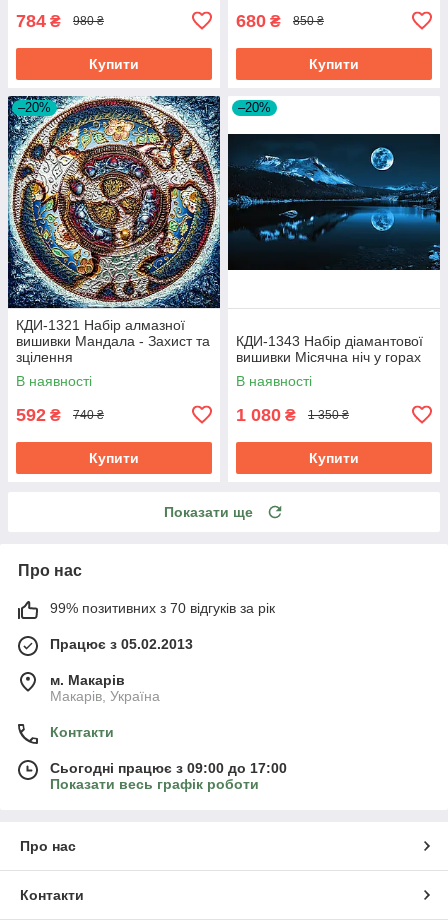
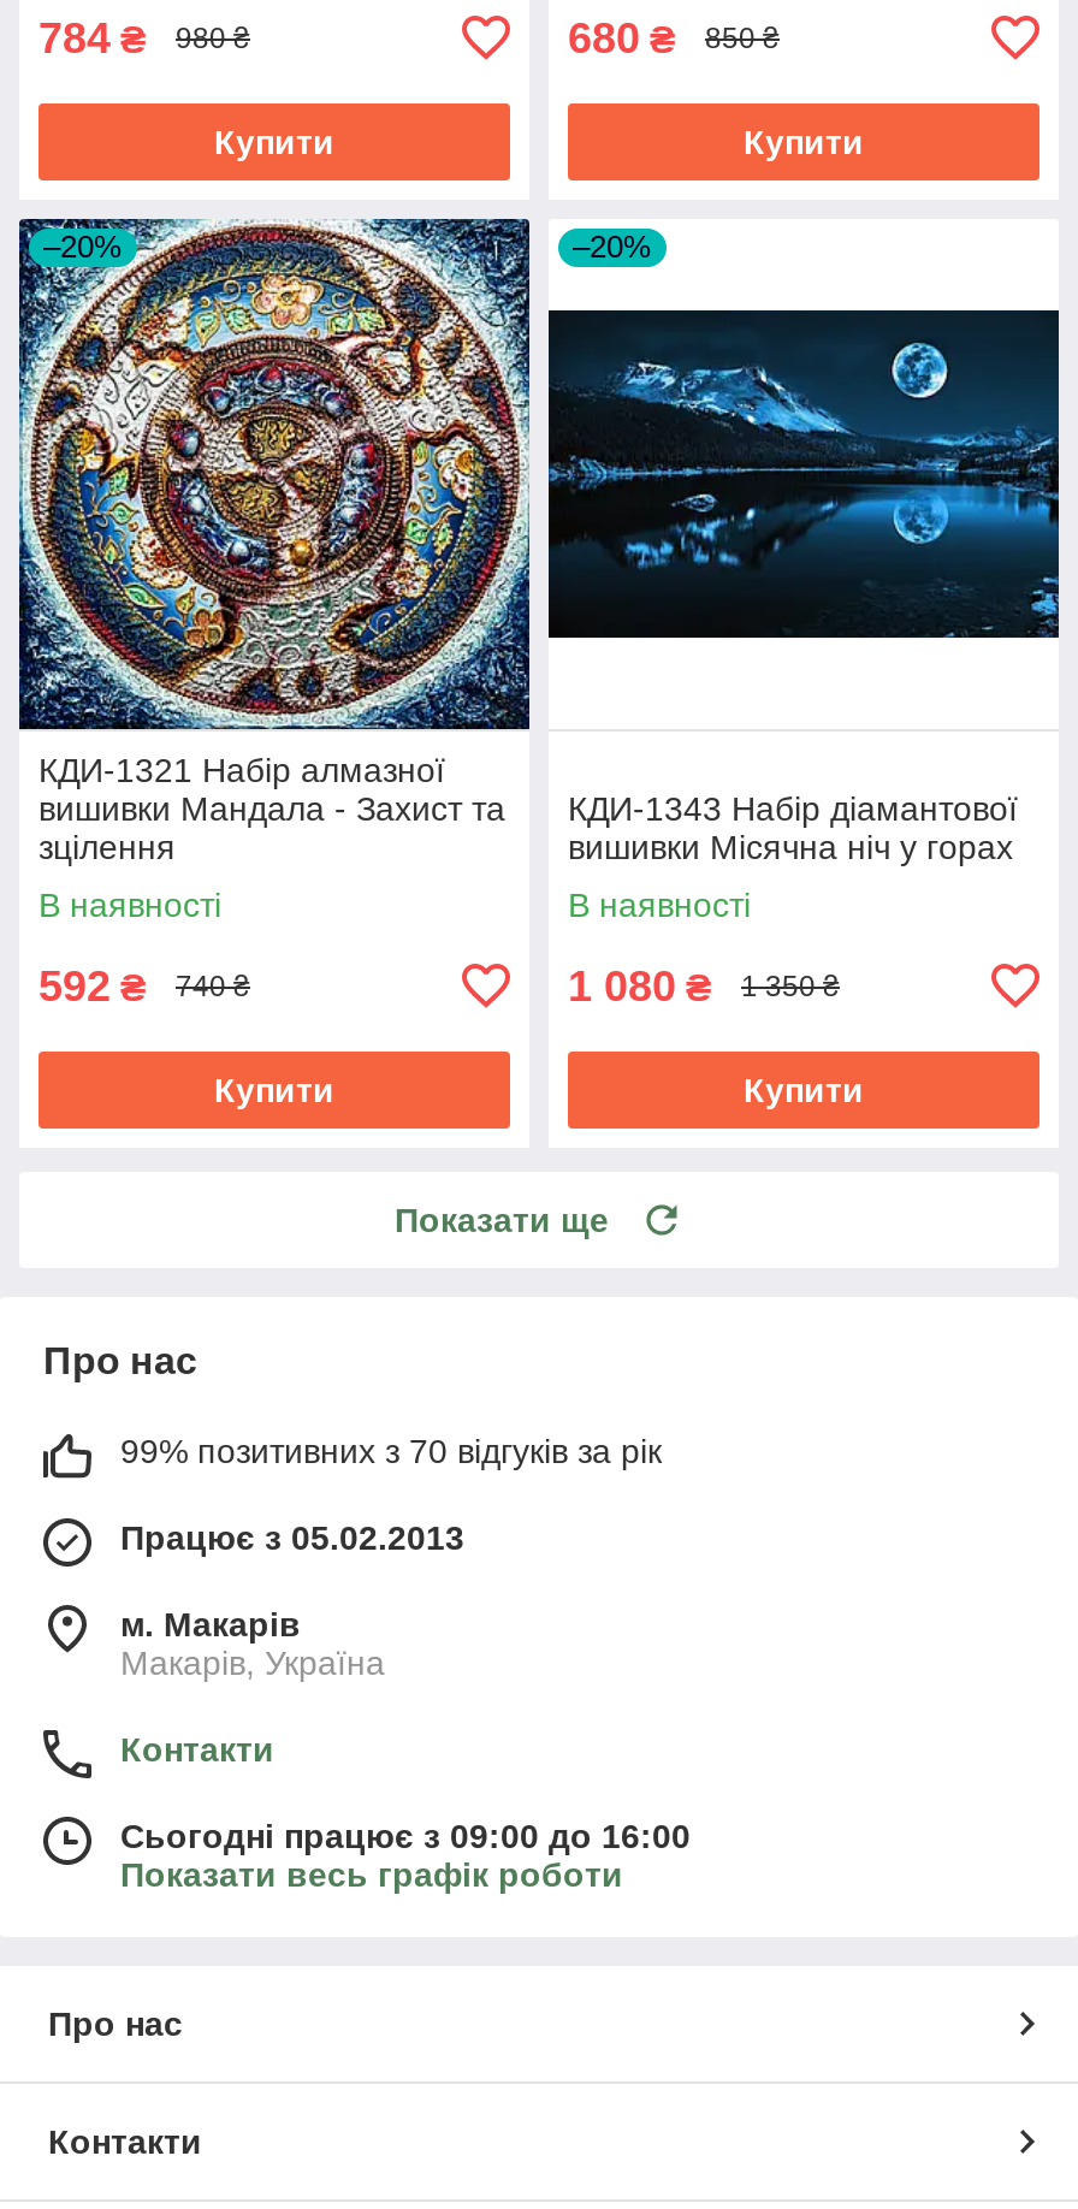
- Сьогодні працює з 09:00 до 17:00
+ Сьогодні працює з 09:00 до 16:00
